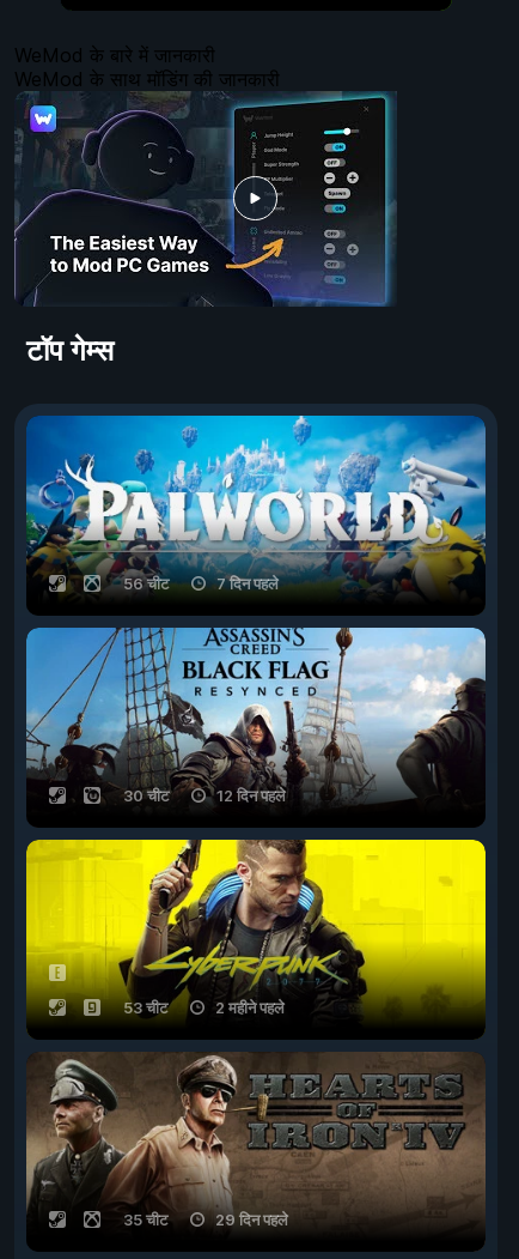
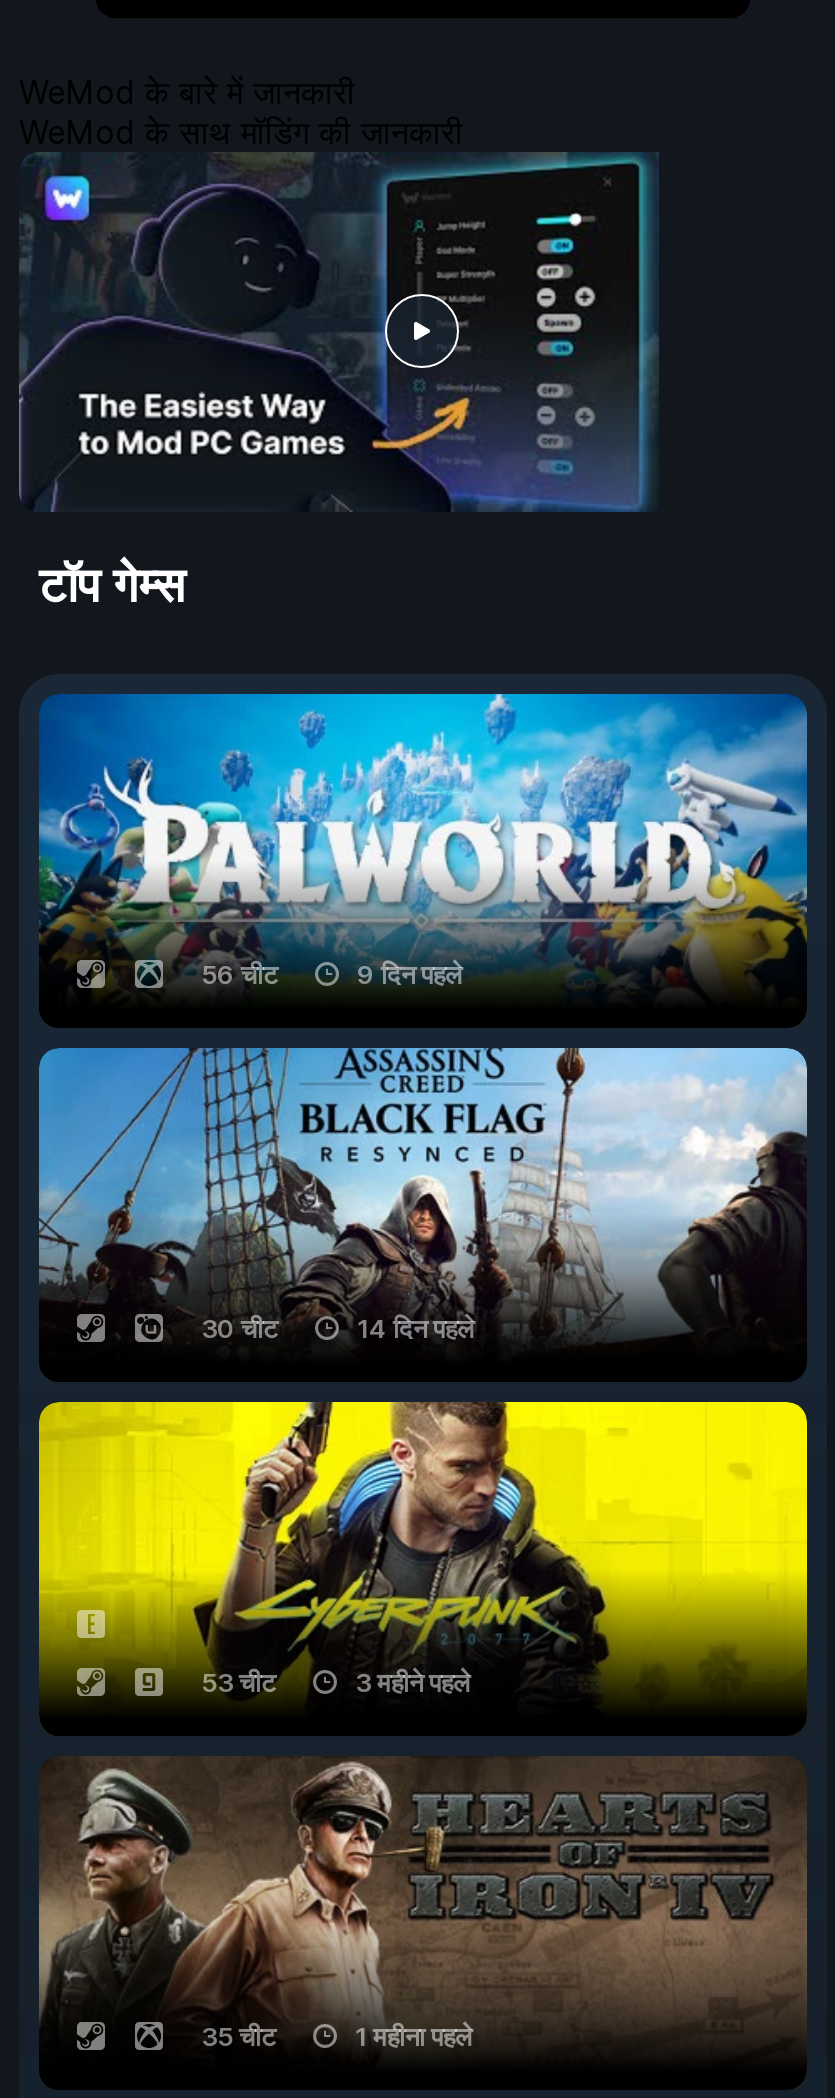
- 7 दिन पहले
+ 9 दिन पहले

- 12 दिन पहले
+ 14 दिन पहले

- 2 महीने पहले
+ 3 महीने पहले

- 29 दिन पहले
+ 1 महीना पहले
